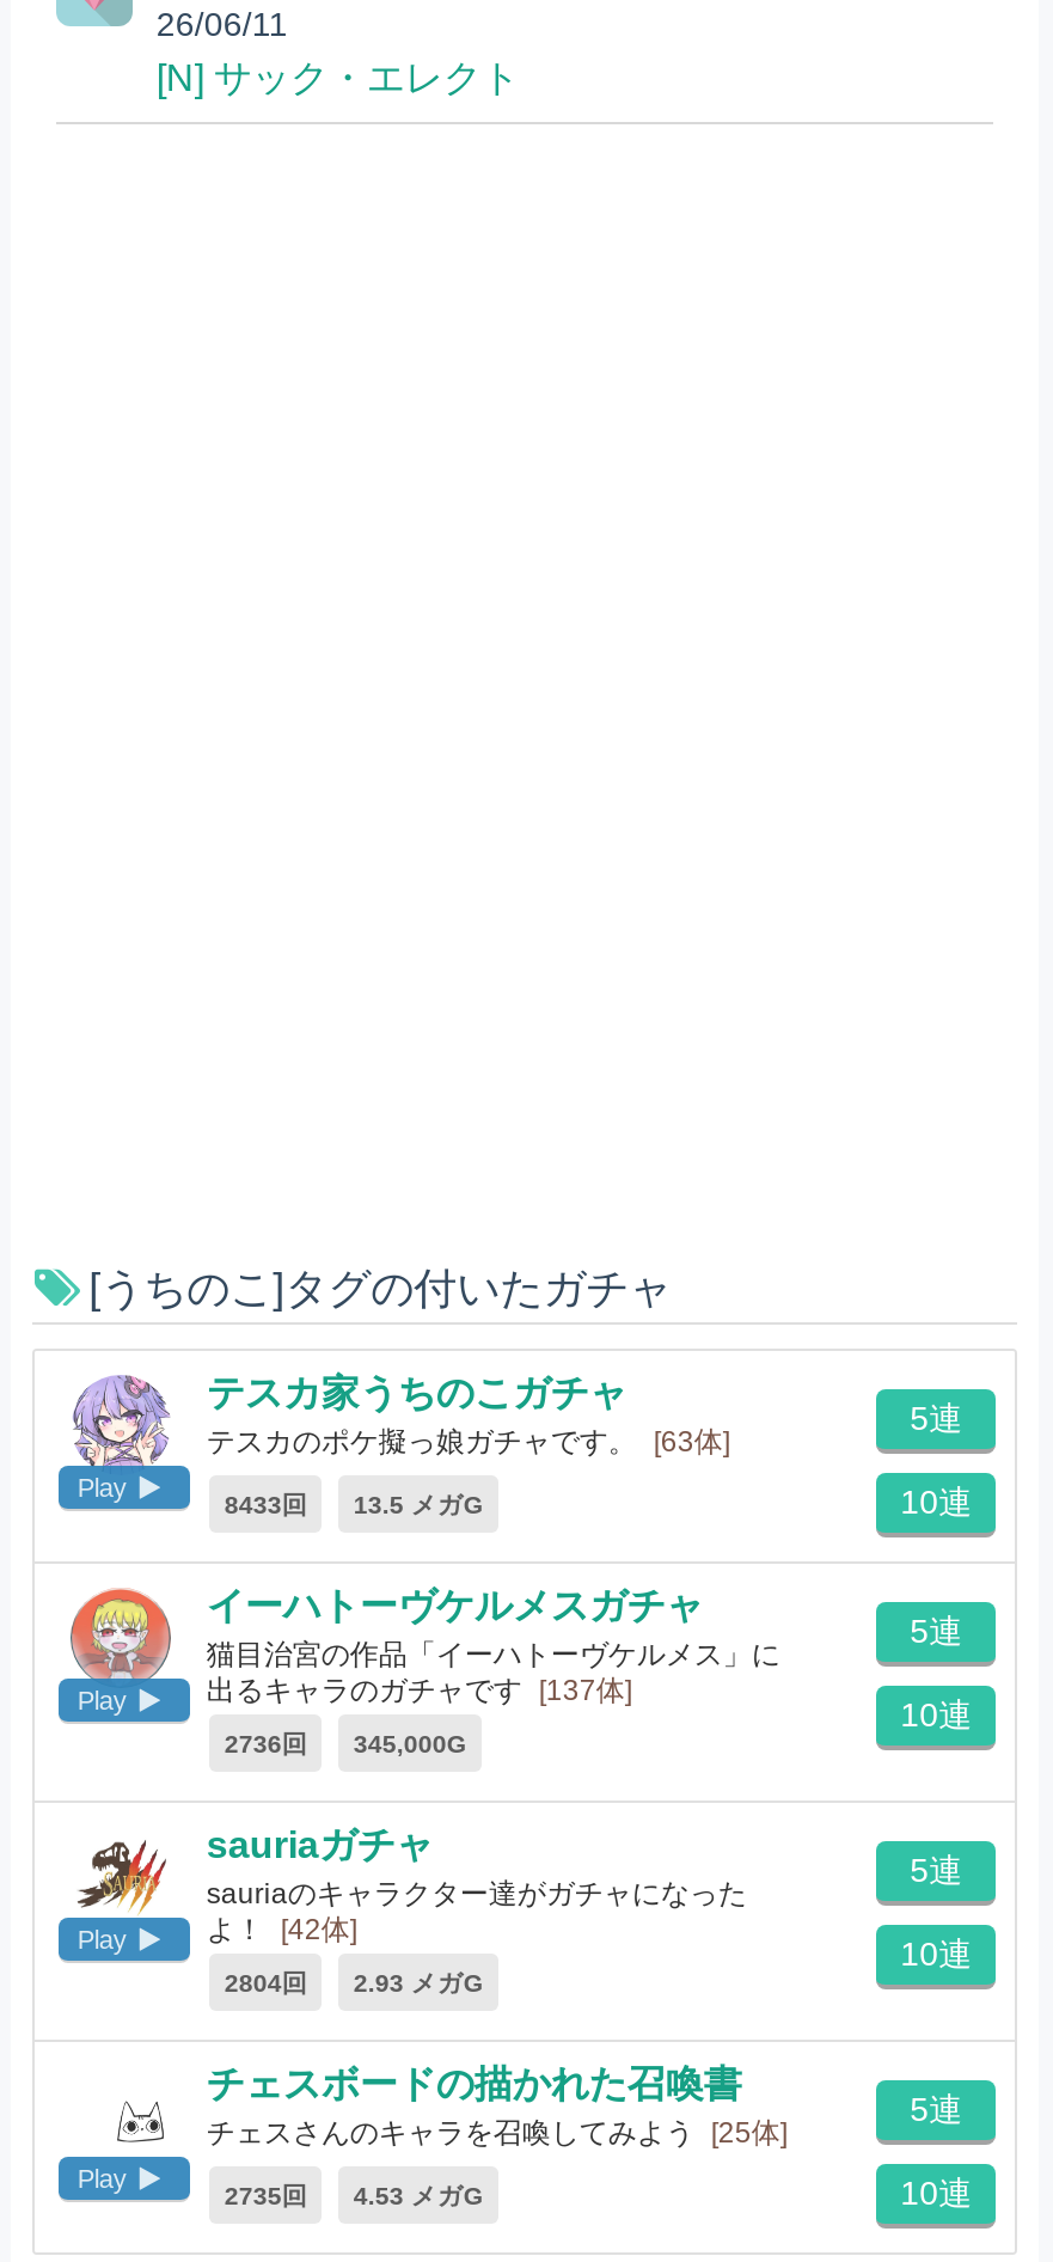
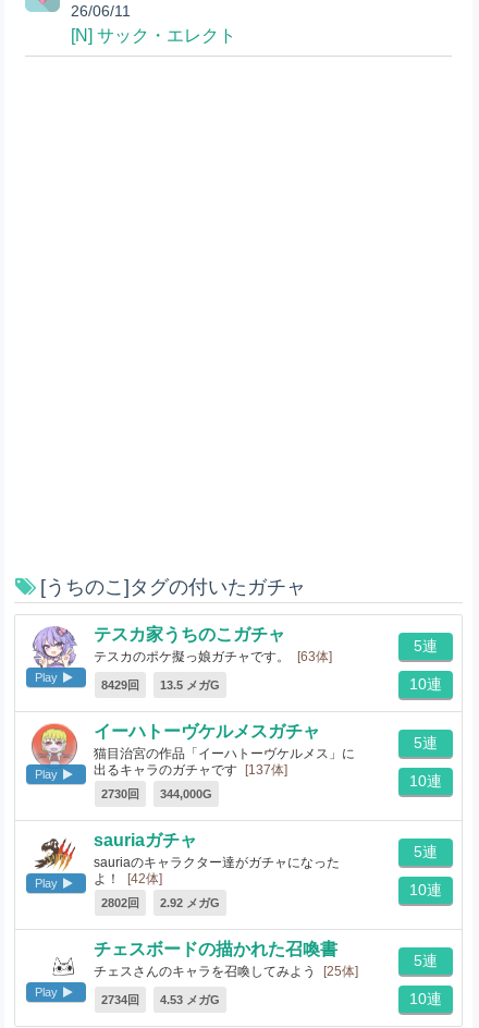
- 8433回 13.5 メガG
+ 8429回 13.5 メガG

- 2736回
- 345,000G
+ 2730回
+ 344,000G

- 2804回
+ 2802回

- 2.93 メガG
+ 2.92 メガG

- 2735回 4.53 メガG
+ 2734回 4.53 メガG
